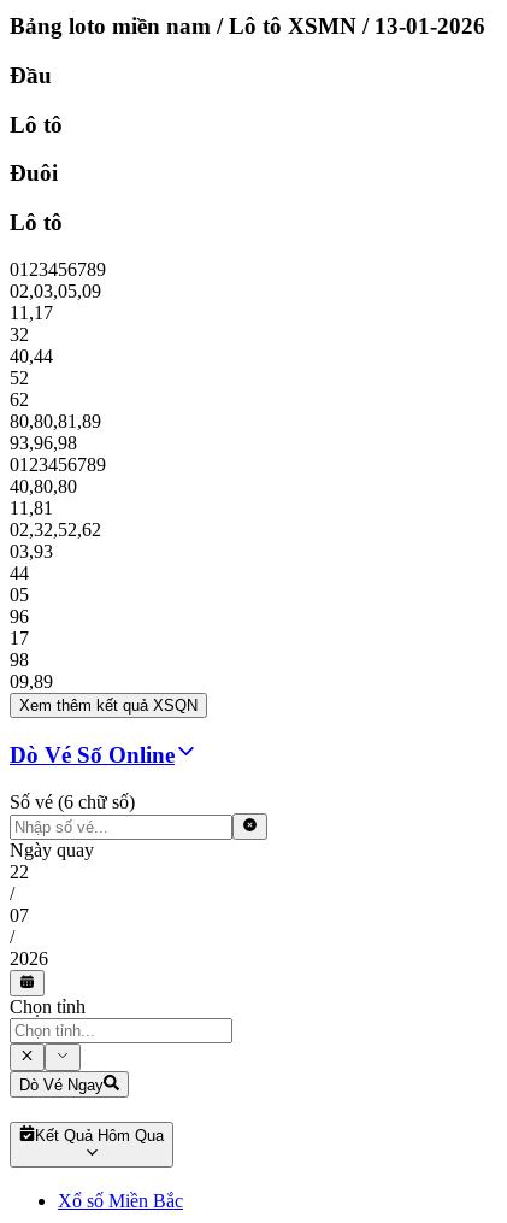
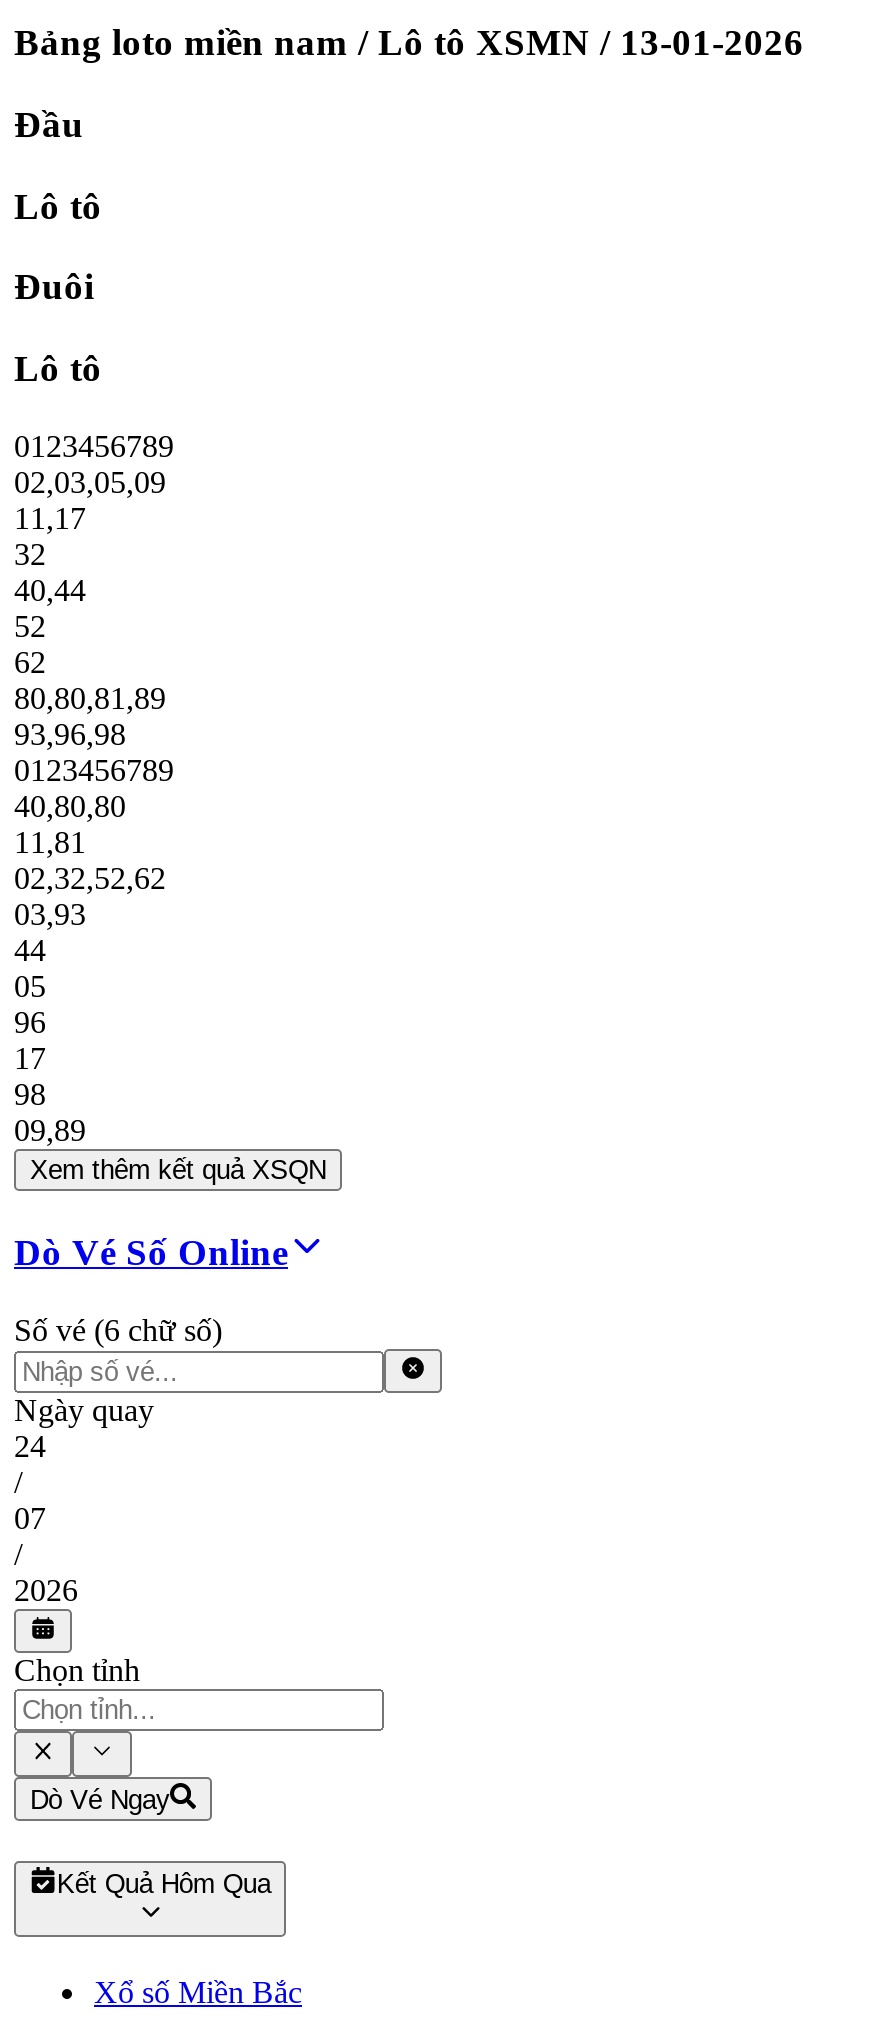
- 22
+ 24
